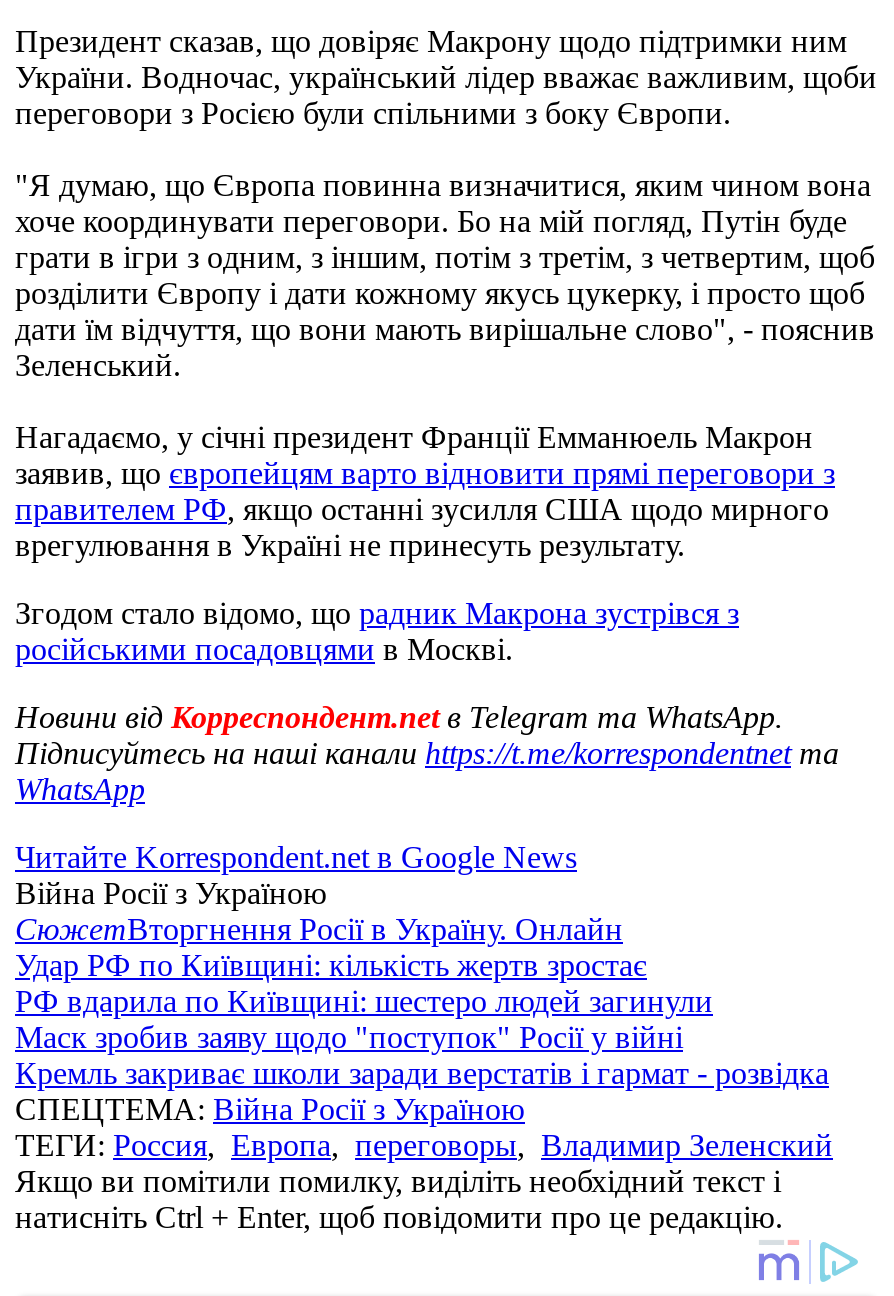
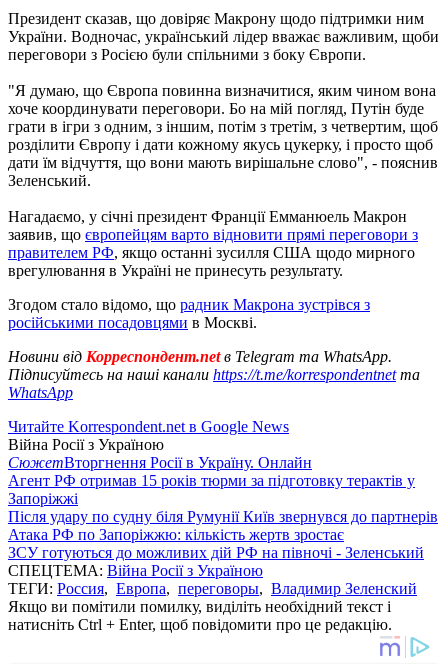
- Удар РФ по Київщині: кількість жертв зростає
- РФ вдарила по Київщині: шестеро людей загинули
- Маск зробив заяву щодо "поступок" Росії у війні
- Кремль закриває школи заради верстатів і гармат - розвідка
+ Агент РФ отримав 15 років тюрми за підготовку терактів у
+ Запоріжжі
+ Після удару по судну біля Румунії Київ звернувся до партнерів
+ Атака РФ по Запоріжжю: кількість жертв зростає
+ ЗСУ готуються до можливих дій РФ на півночі - Зеленський
